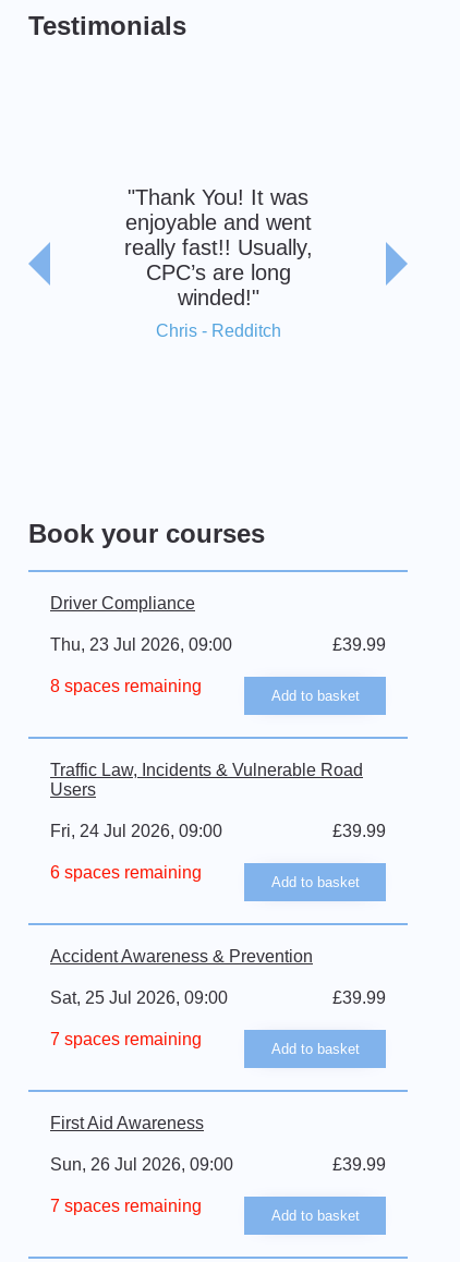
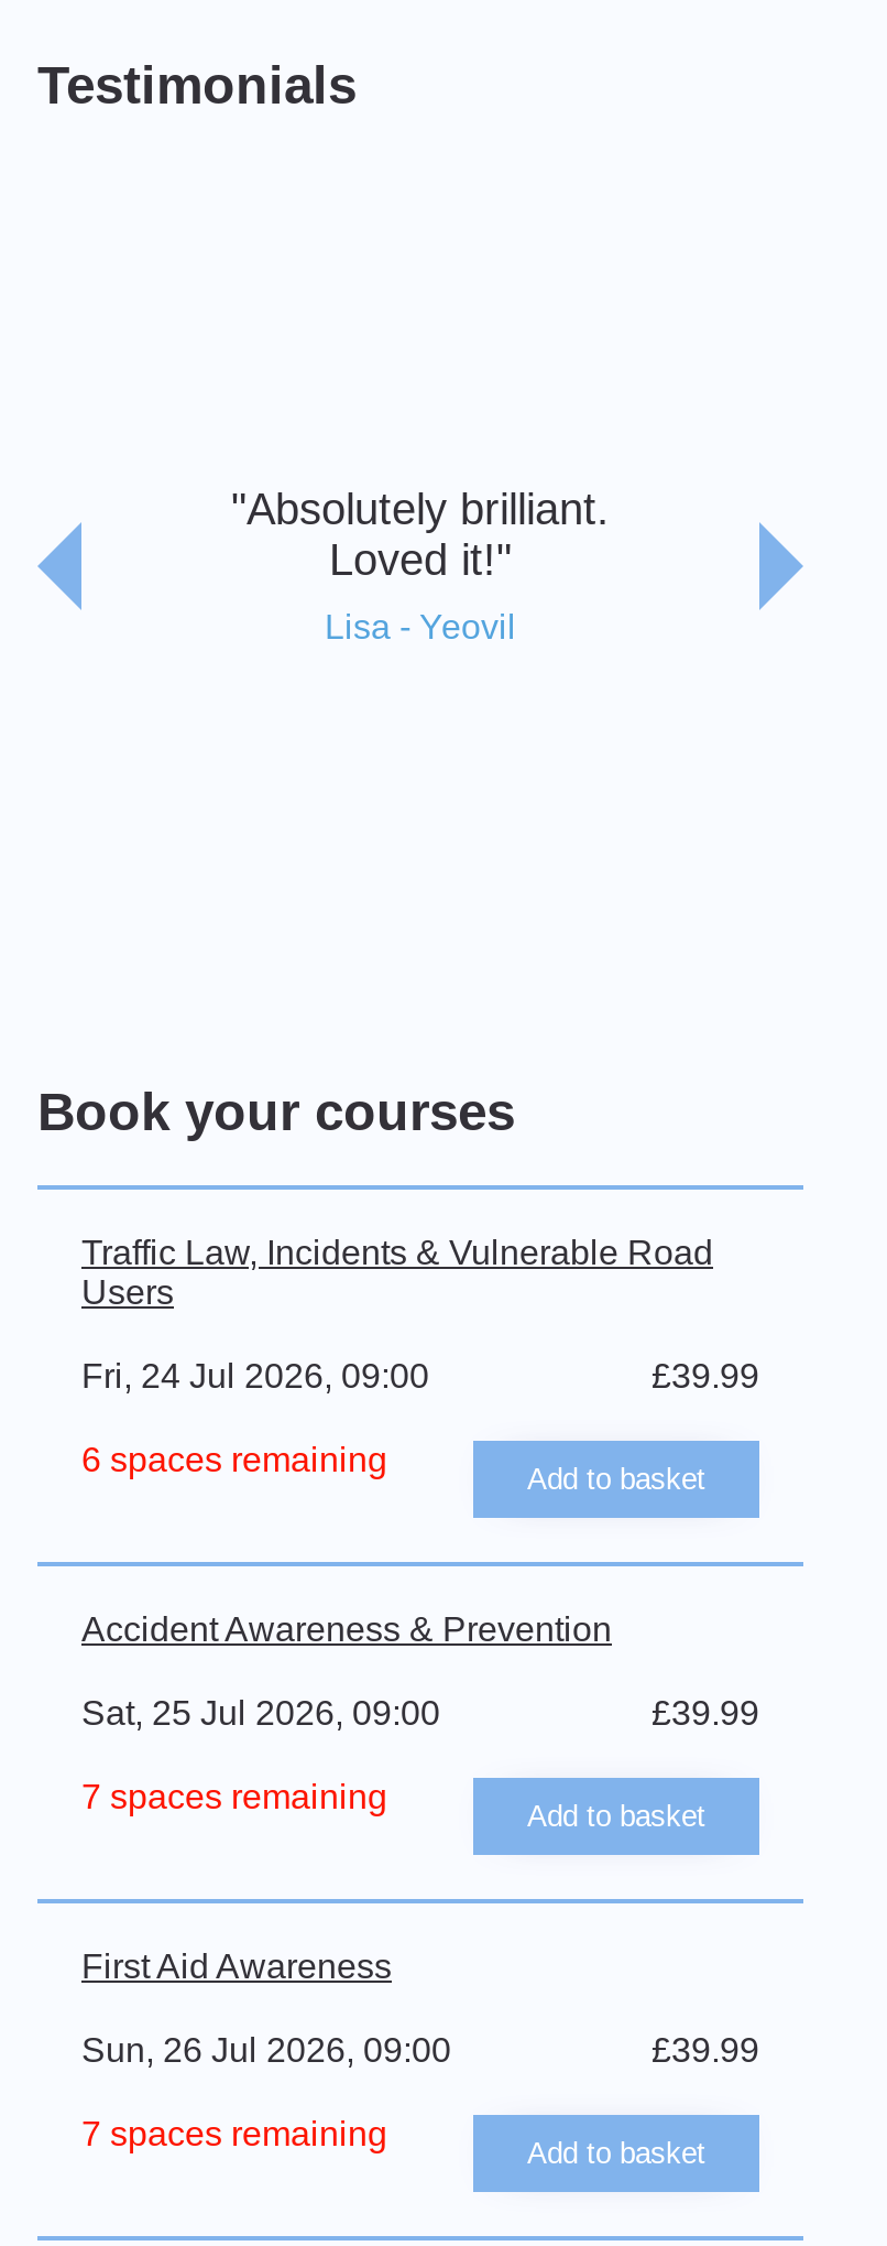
- Thank You! It was
- enjoyable and went
- really fast!! Usually,
- CPC’s are long
- winded!
+ Absolutely brilliant.
+ Loved it!

- Chris - Redditch
+ Lisa - Yeovil

- Driver Compliance

- Thu, 23 Jul 2026, 09:00
- £39.99
- Add to basket

- 8 spaces remaining
